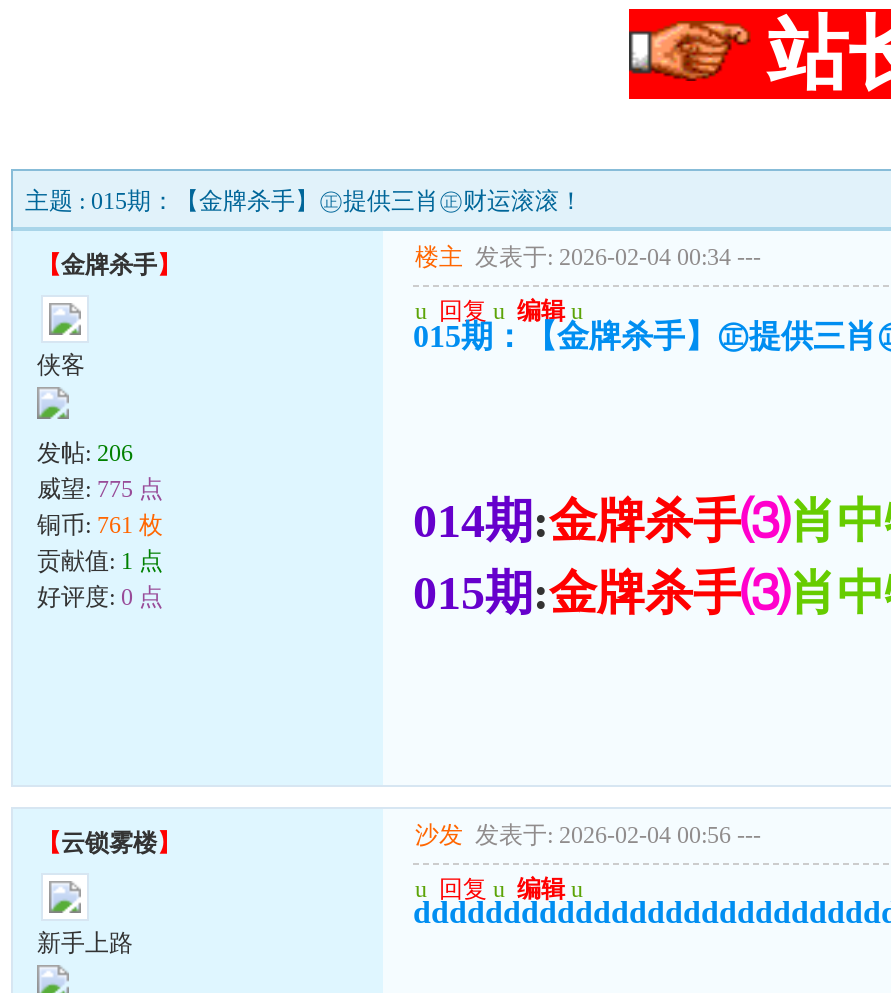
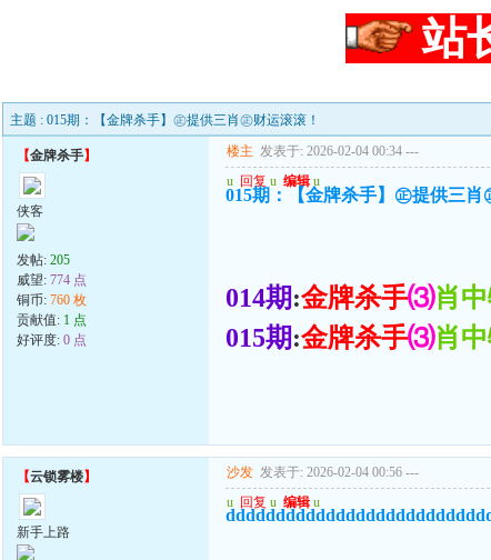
- 发帖: 206
+ 发帖: 205

- 威望: 775 点
+ 威望: 774 点

- 铜币: 761 枚
+ 铜币: 760 枚
